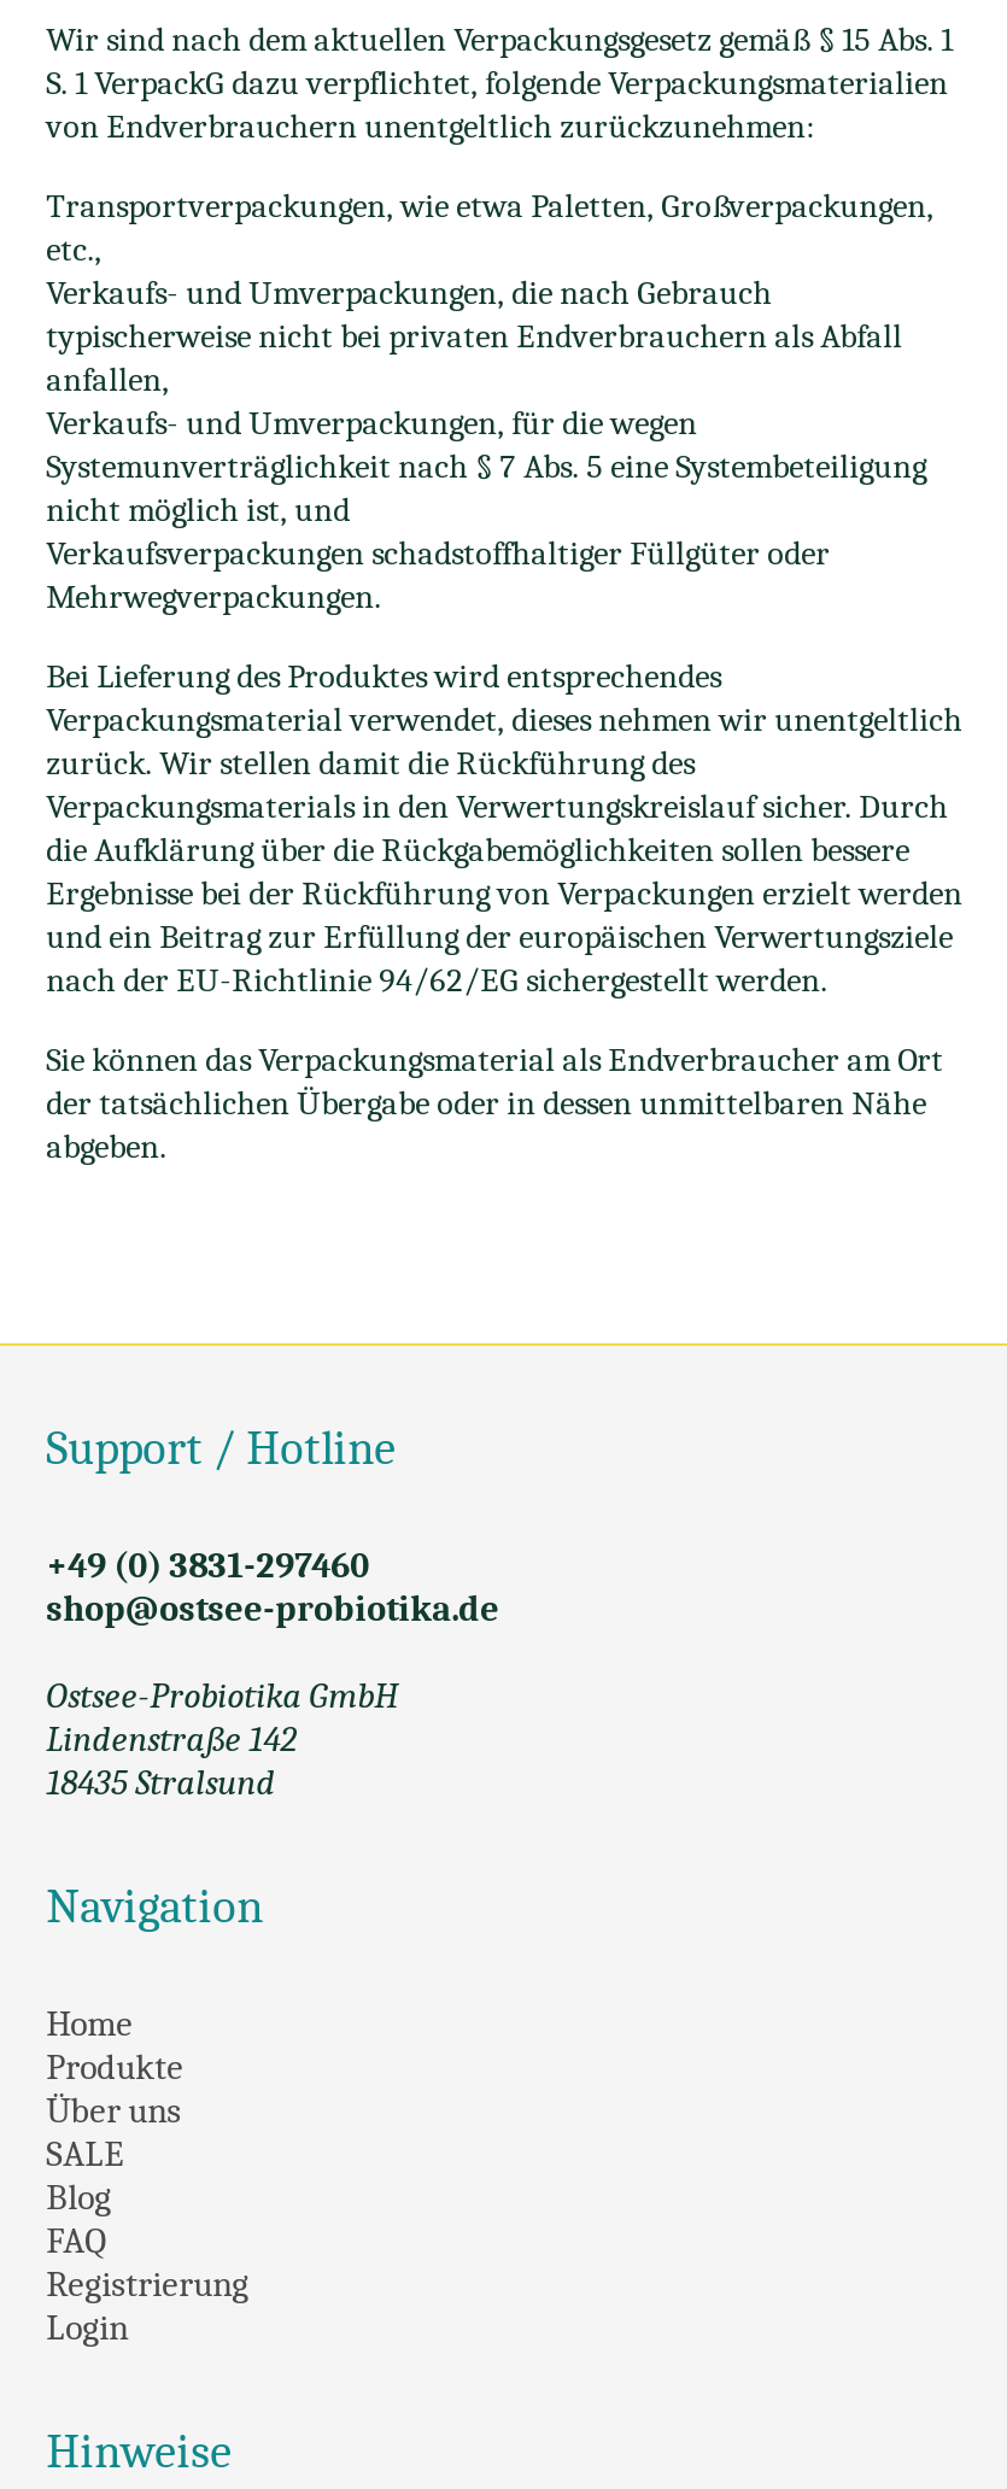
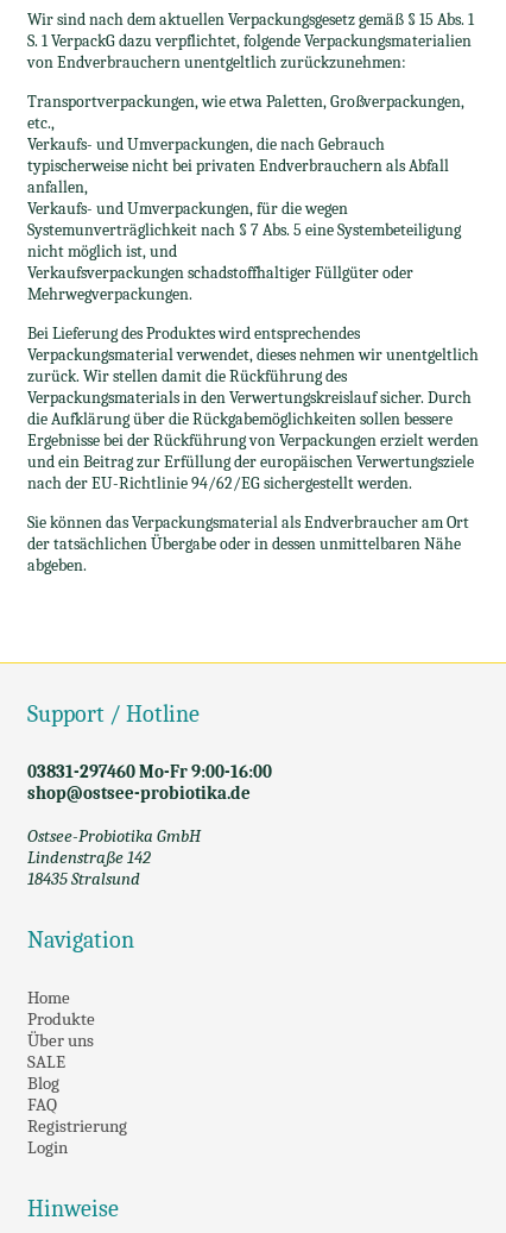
- +49 (0) 3831-297460
+ 03831-297460 Mo-Fr 9:00-16:00
